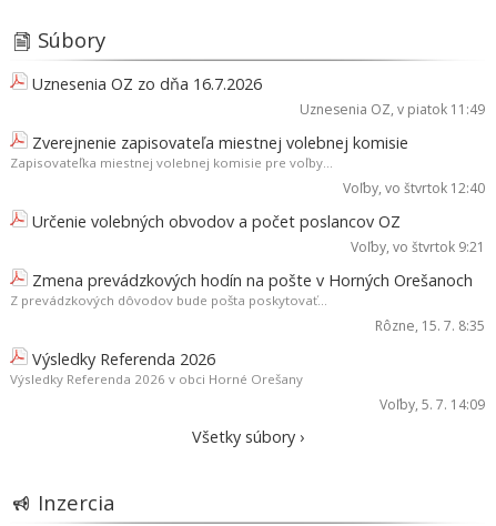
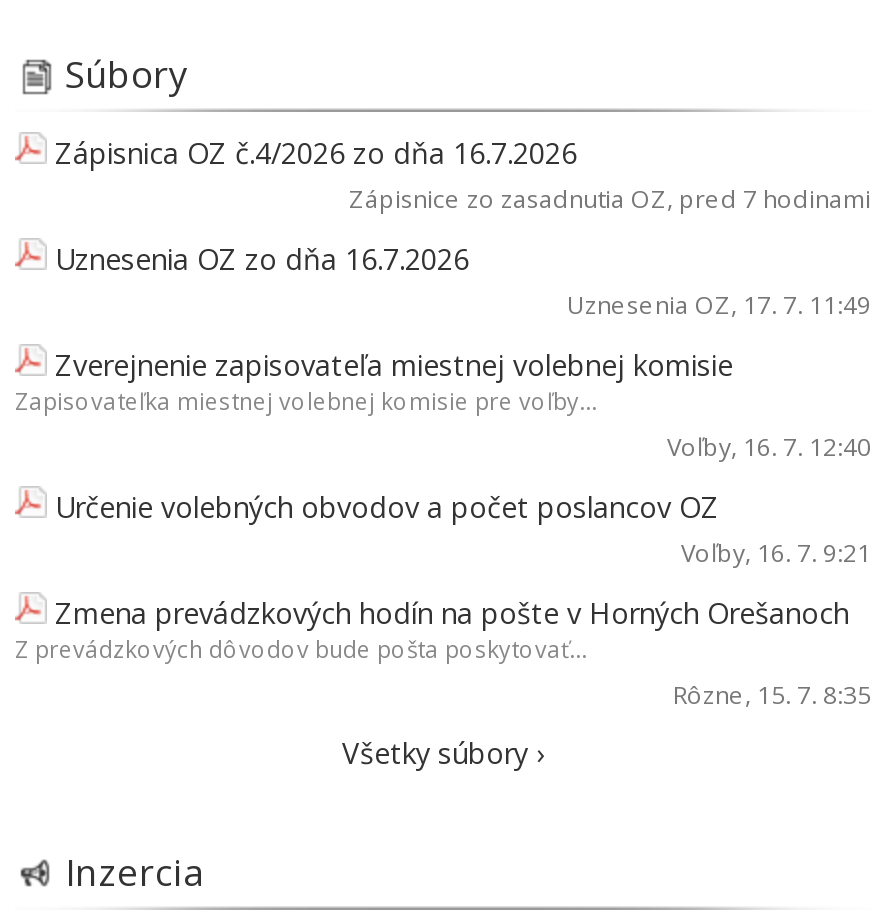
+ Zápisnica OZ č.4/2026 zo dňa 16.7.2026
+ Zápisnice zo zasadnutia OZ, pred 7 hodinami

moved down: Uznesenia OZ zo dňa 16.7.2026

- Uznesenia OZ, v piatok 11:49
+ Uznesenia OZ, 17. 7. 11:49

moved down: Zverejnenie zapisovateľa miestnej volebnej komisie | Zapisovateľka miestnej volebnej komisie pre voľby...

- Voľby, vo štvrtok 12:40
+ Voľby, 16. 7. 12:40

moved down: Určenie volebných obvodov a počet poslancov OZ

- Voľby, vo štvrtok 9:21
+ Voľby, 16. 7. 9:21

moved down: Zmena prevádzkových hodín na pošte v Horných Orešanoch | Z prevádzkových dôvodov bude pošta poskytovať... | Rôzne, 15. 7. 8:35

- Výsledky Referenda 2026
- Výsledky Referenda 2026 v obci Horné Orešany
- Voľby, 5. 7. 14:09
